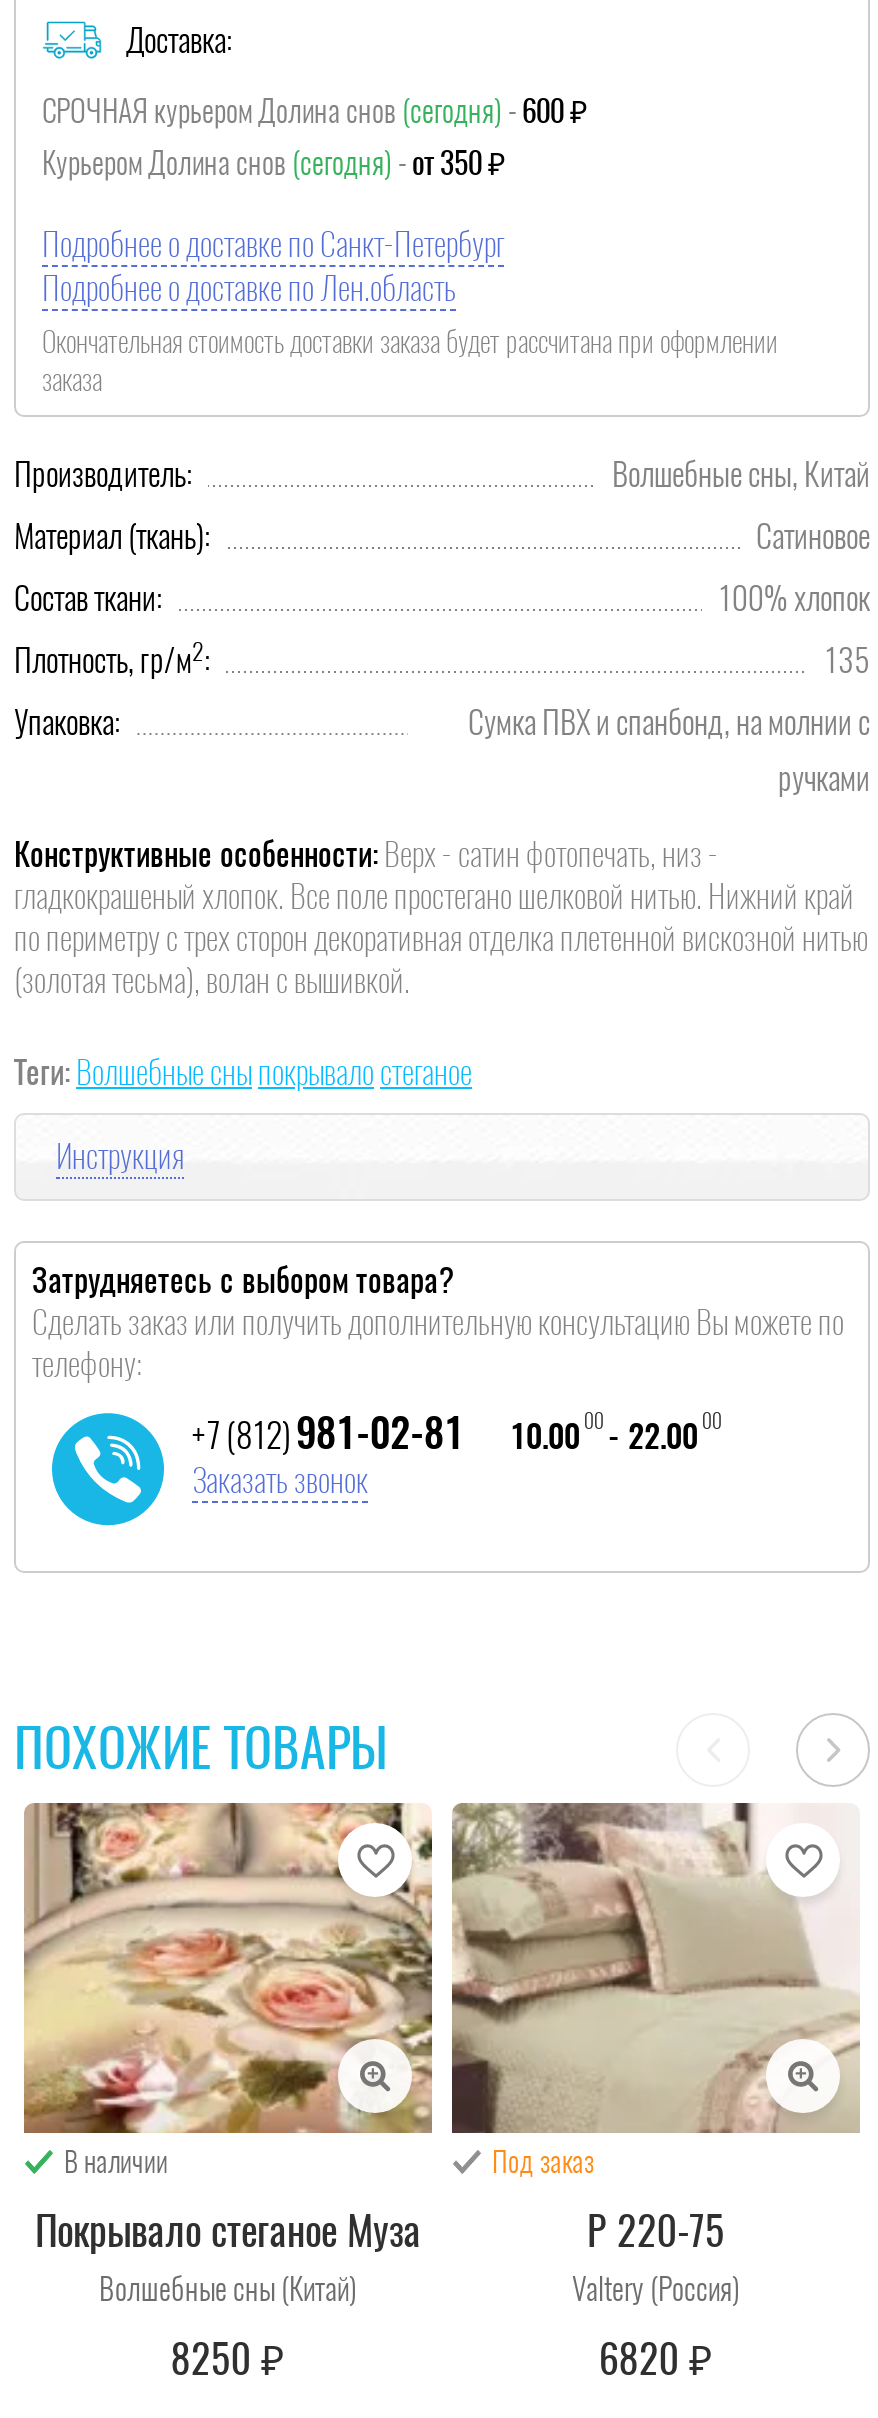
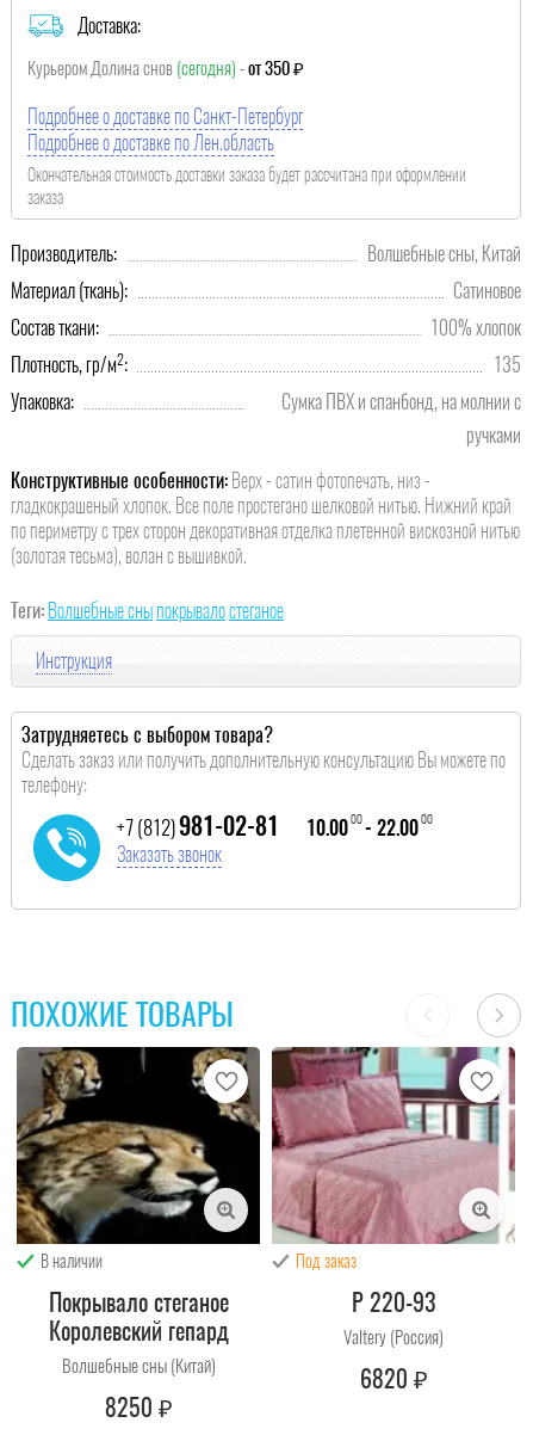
- СРОЧНАЯ курьером Долина снов (сегодня) - 600 ₽

moved up: Курьером Долина снов (сегодня) - от 350 ₽ | Подробнее о доставке по Санкт-Петербург | Подробнее о доставке по Лен.область | ... | ПОХОЖИЕ ТОВАРЫ | В наличии

- [image]
- Покрывало стеганое Муза
+ [image]
+ Покрывало стеганое
+ Королевский гепард

- [image]
- P 220-75
+ [image]
+ P 220-93

moved up: Под заказ

moved up: Valtery (Россия) | 6820 ₽
